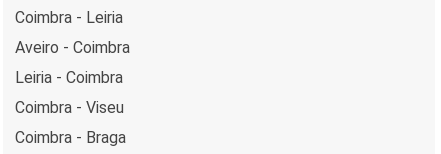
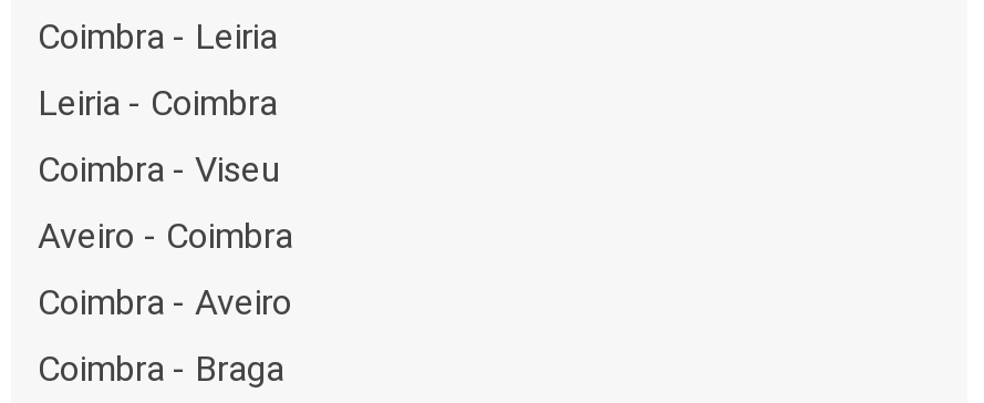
moved down: Aveiro - Coimbra

moved up: Leiria - Coimbra | Coimbra - Viseu

+ Coimbra - Aveiro
